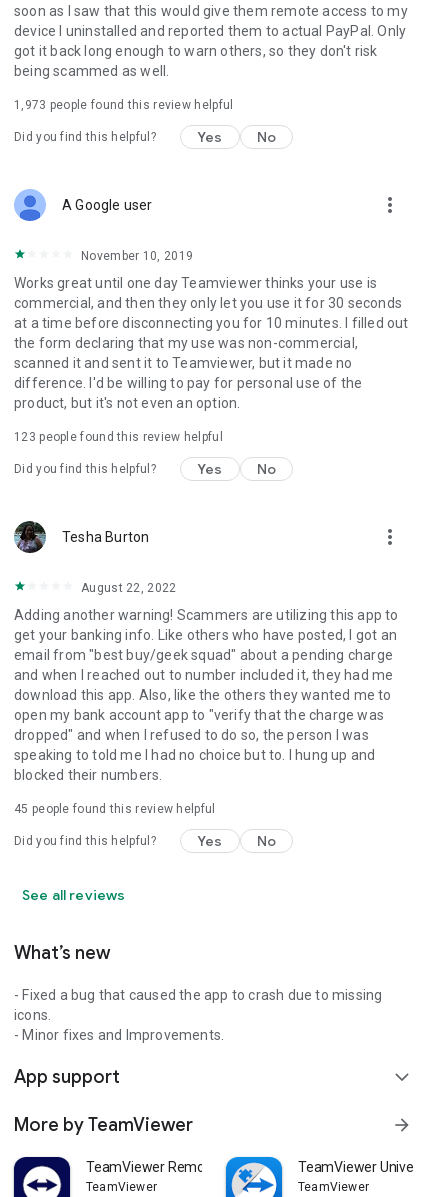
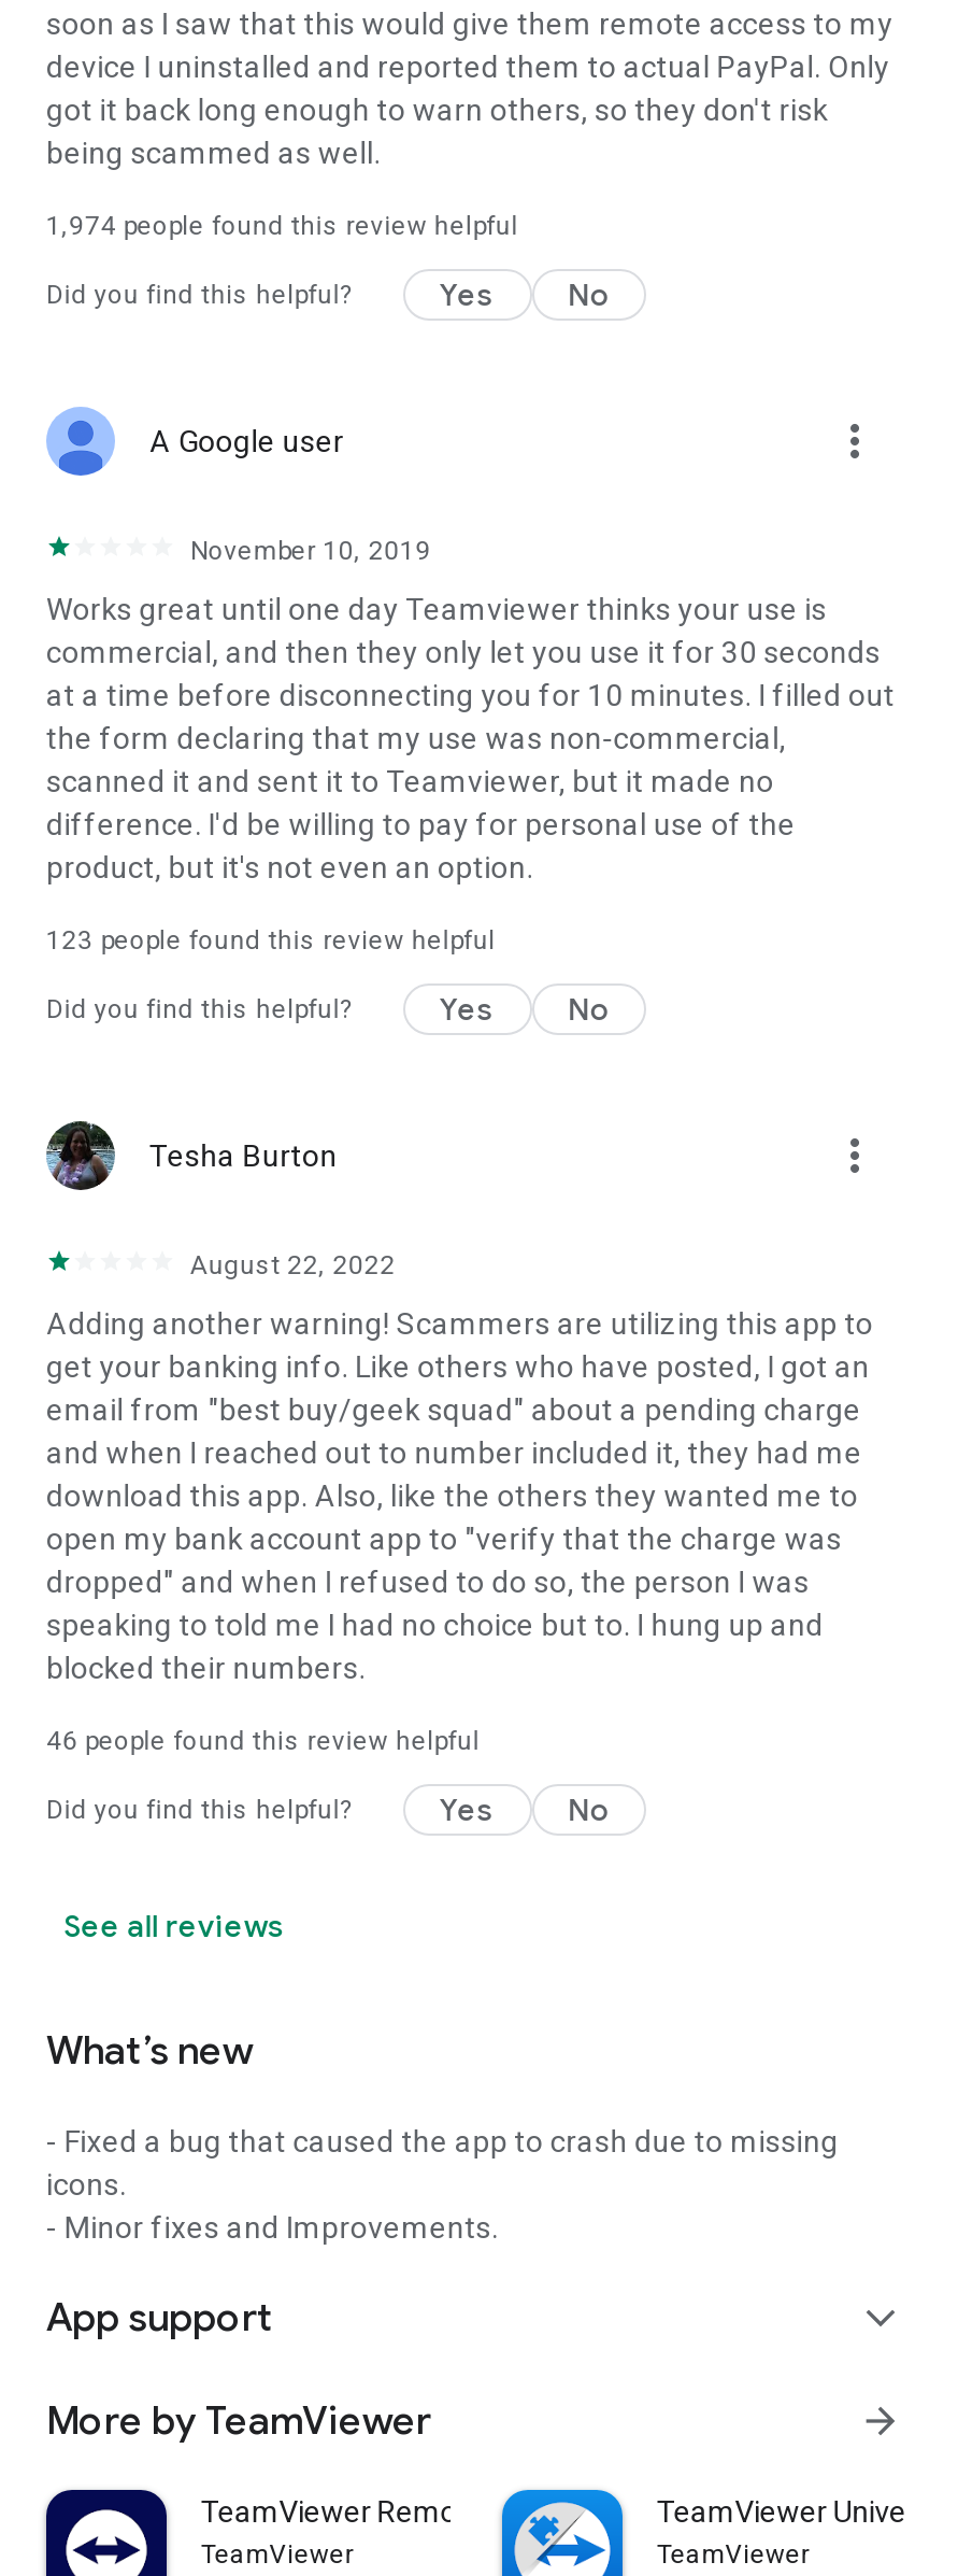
- 1,973 people found this review helpful
+ 1,974 people found this review helpful

- 45 people found this review helpful
+ 46 people found this review helpful
